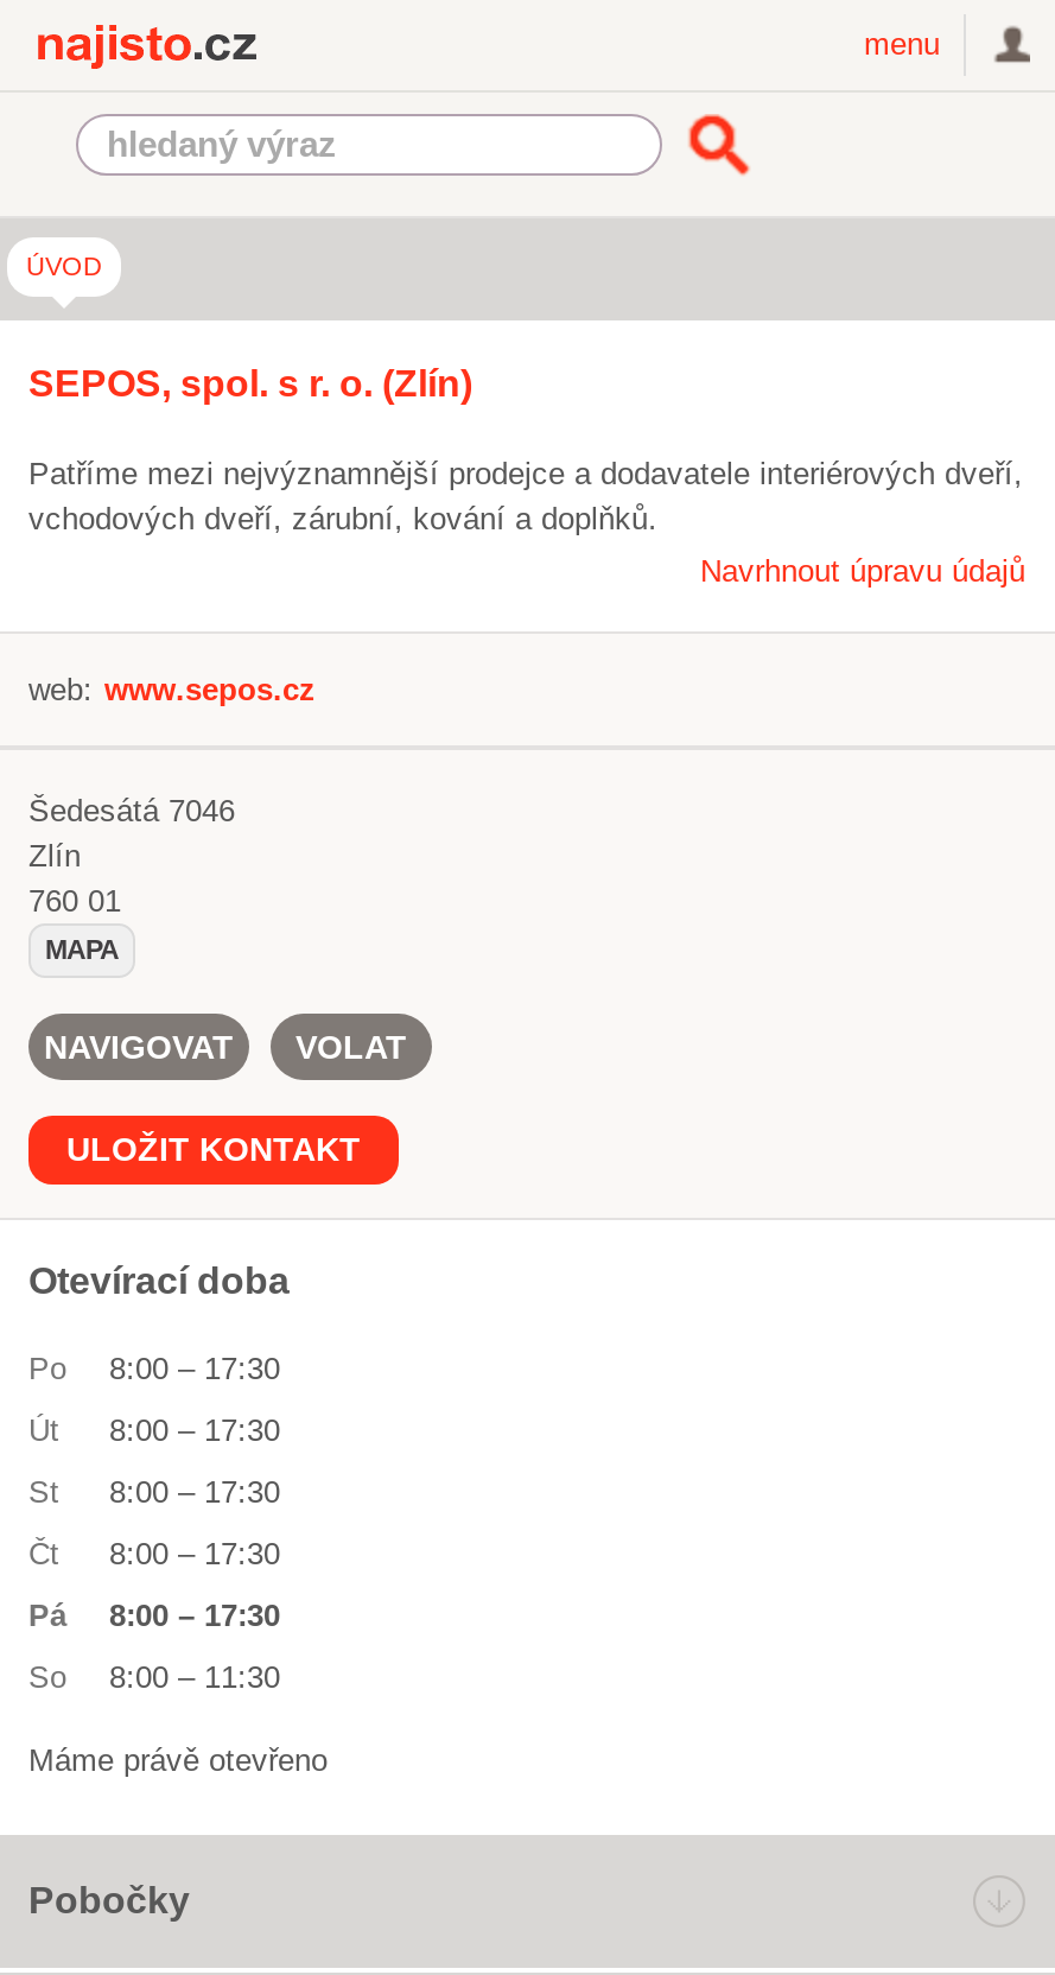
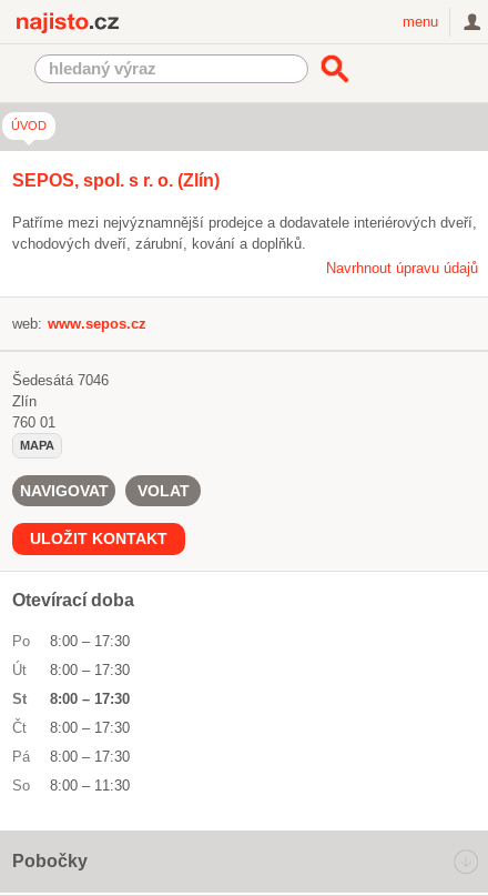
- Máme právě otevřeno
